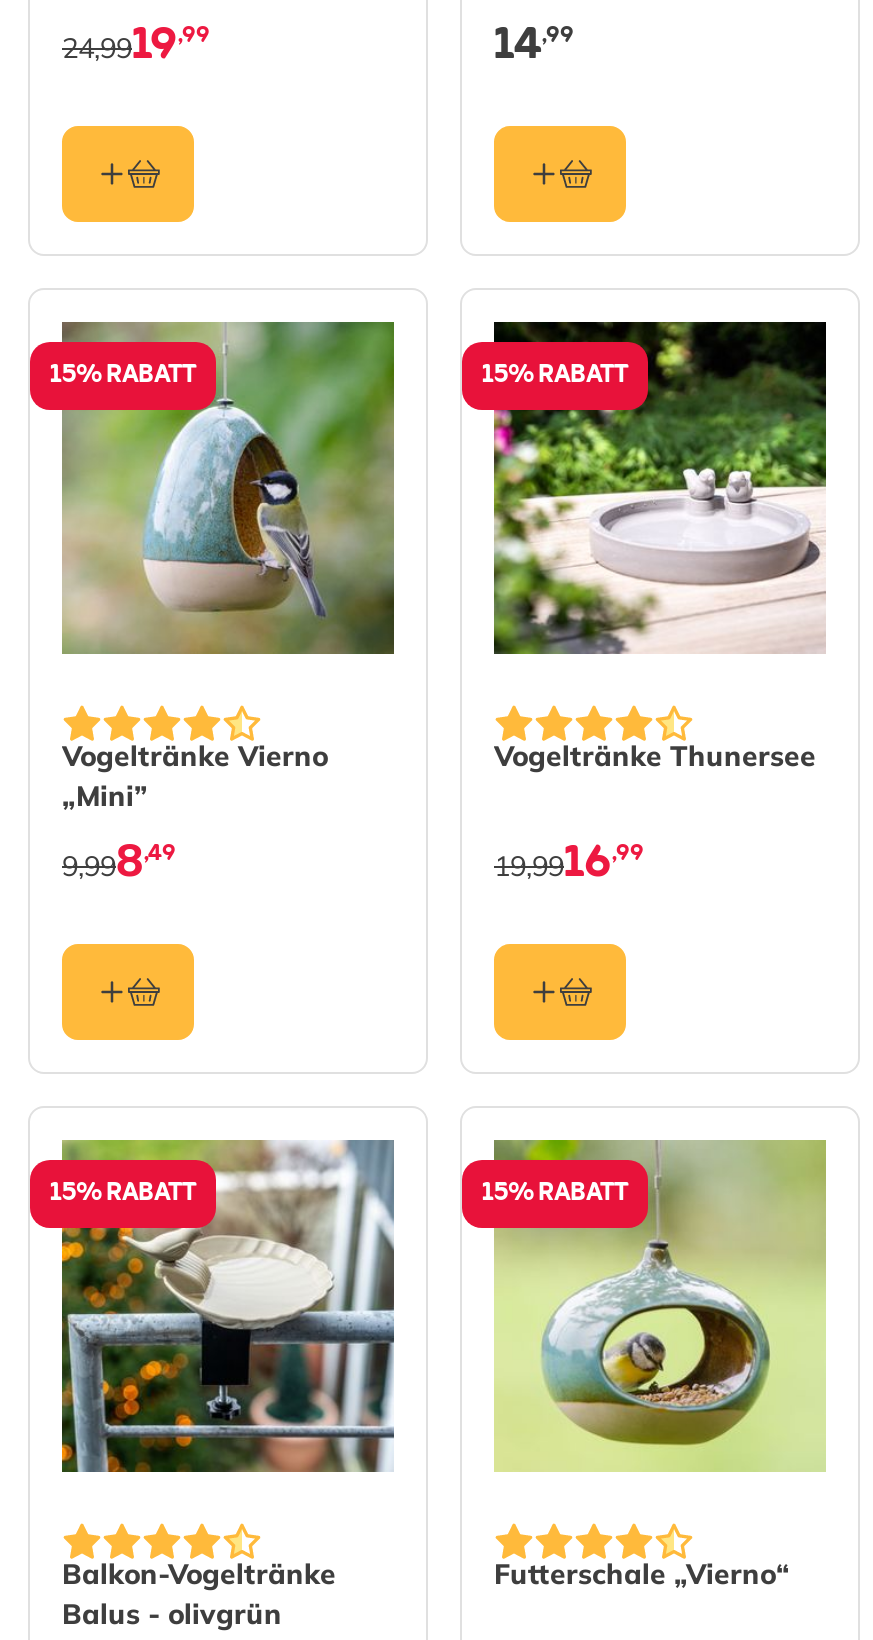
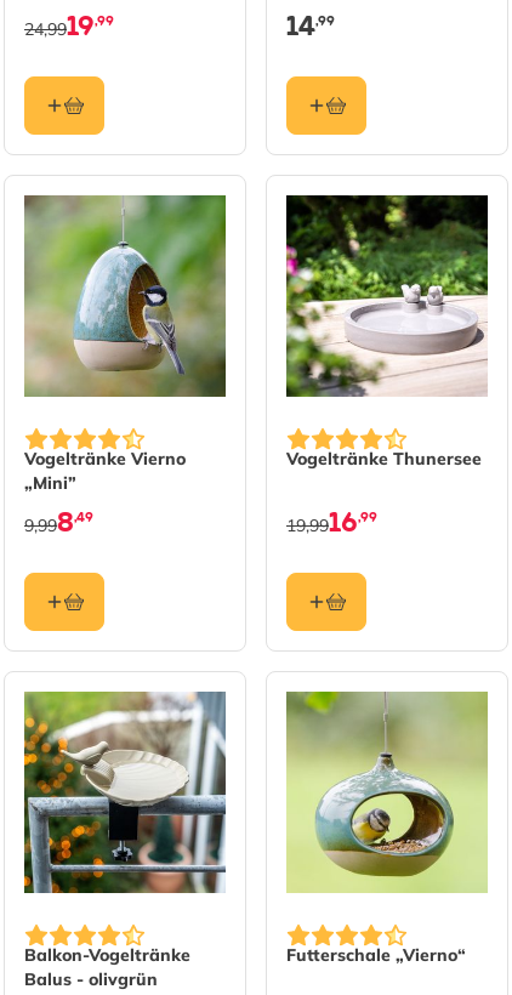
- 15% RABATT

- 15% RABATT

- 15% RABATT

- 15% RABATT
